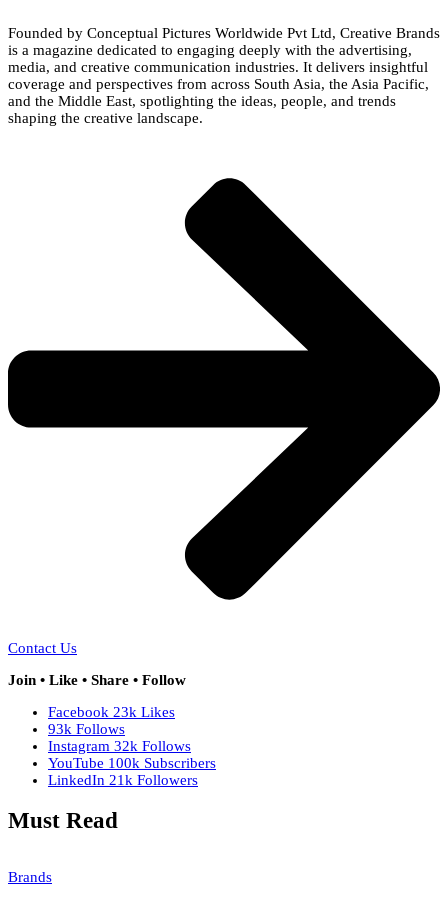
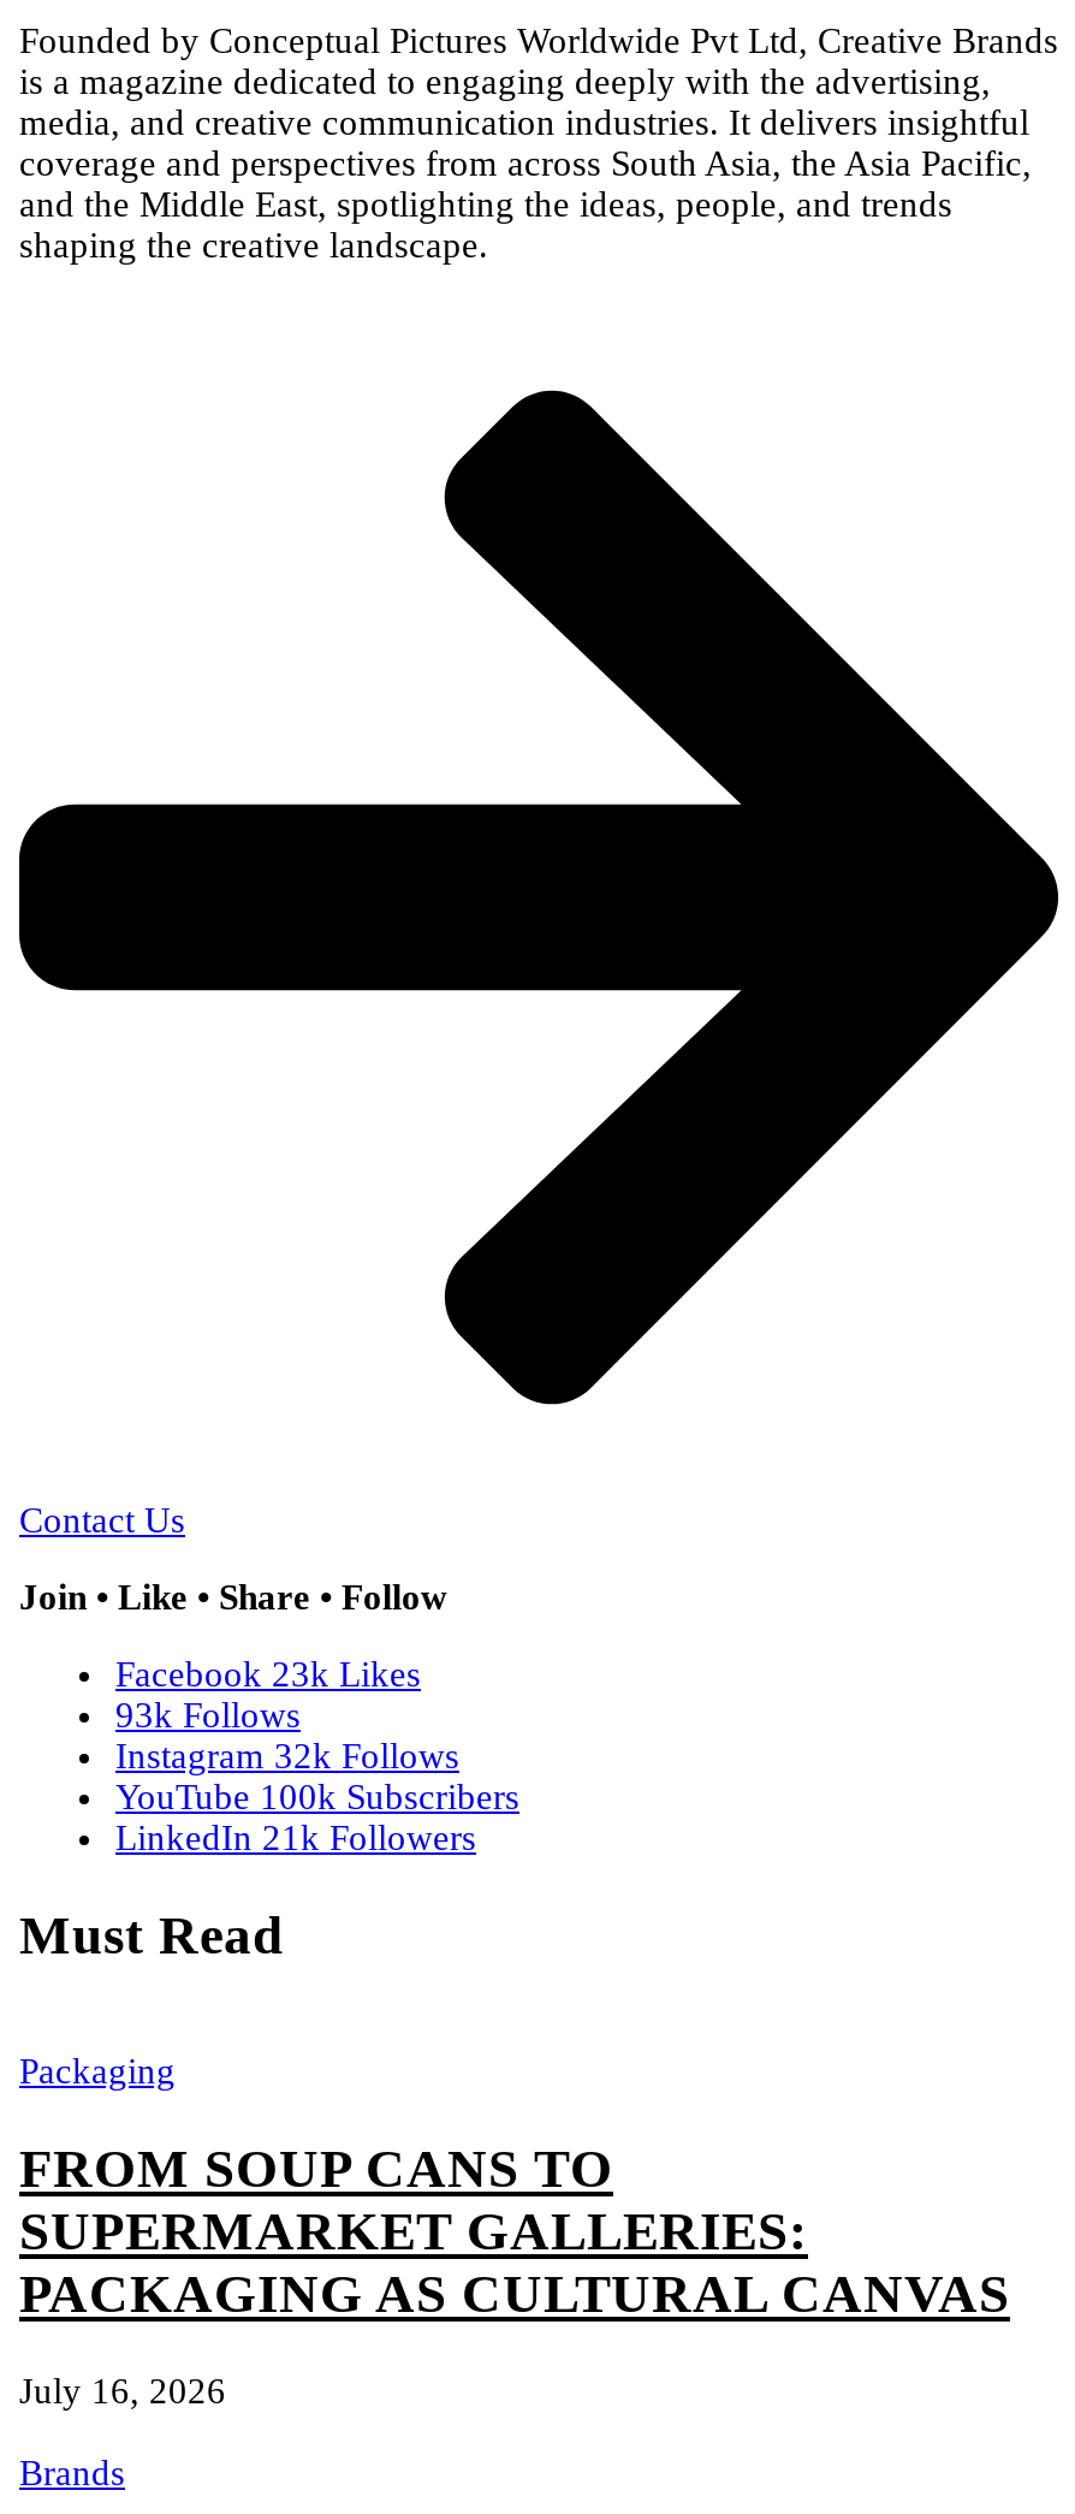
+ Packaging
+ FROM SOUP CANS TO
+ SUPERMARKET GALLERIES:
+ PACKAGING AS CULTURAL CANVAS
+ July 16, 2026
